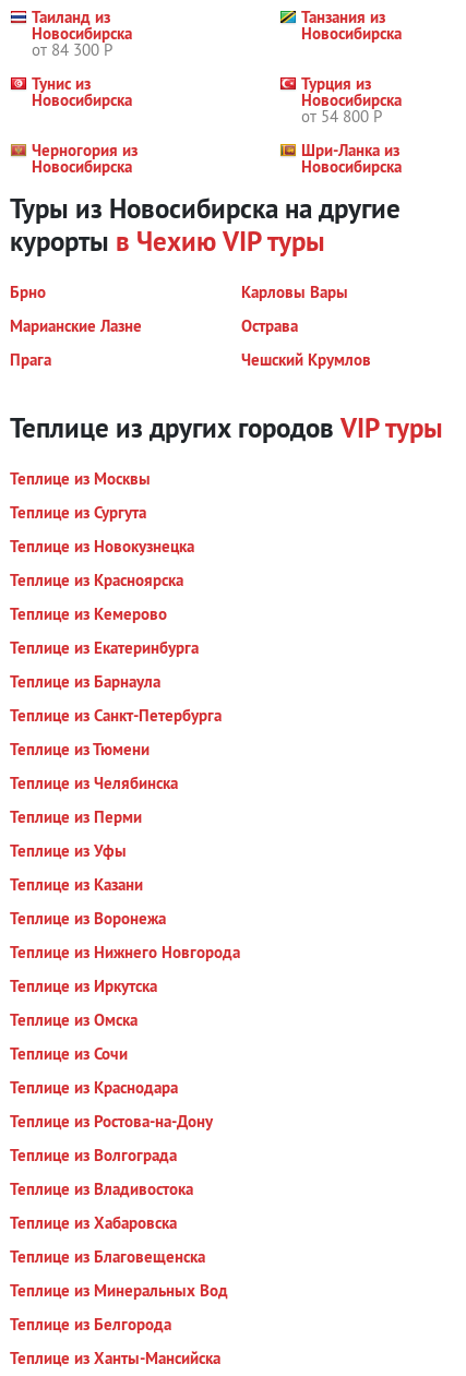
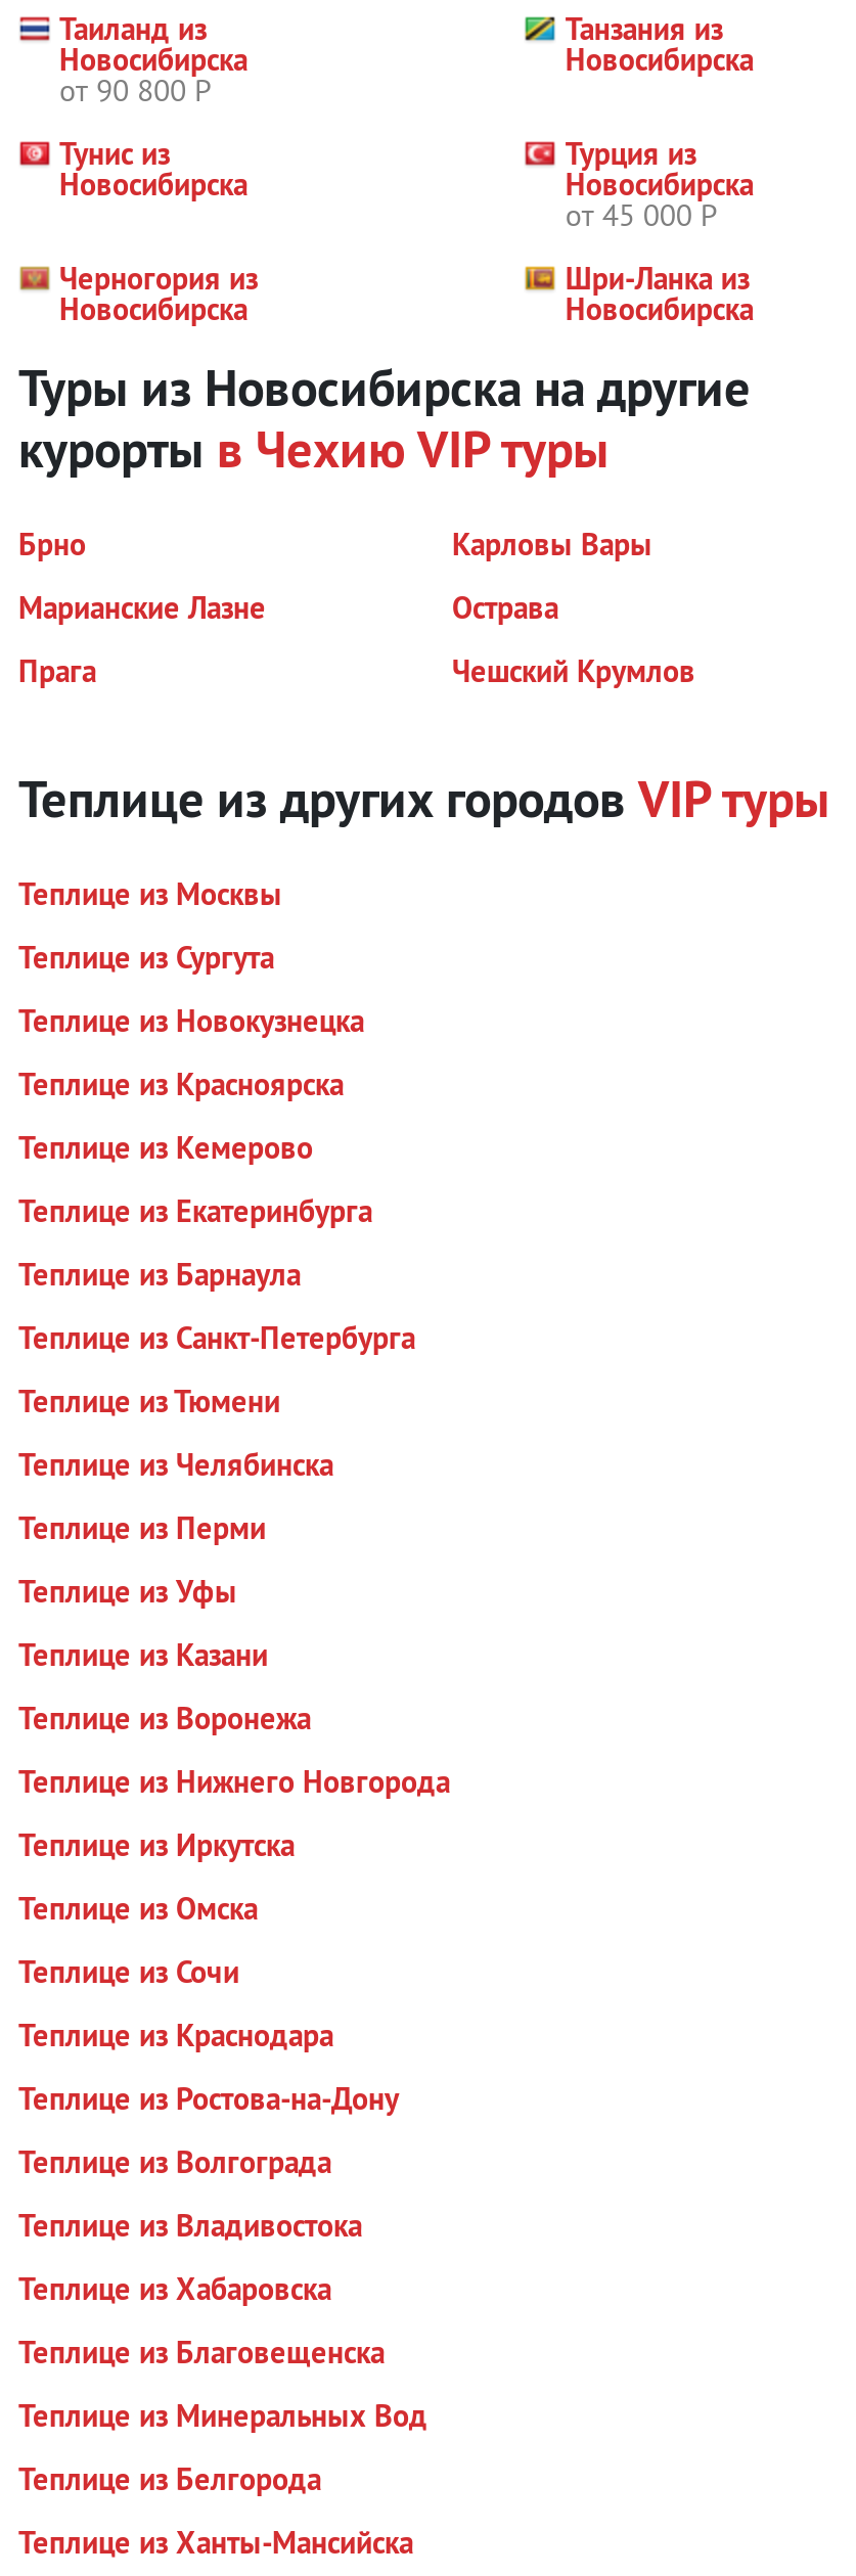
- от 84 300 Р
+ от 90 800 Р

- от 54 800 Р
+ от 45 000 Р
